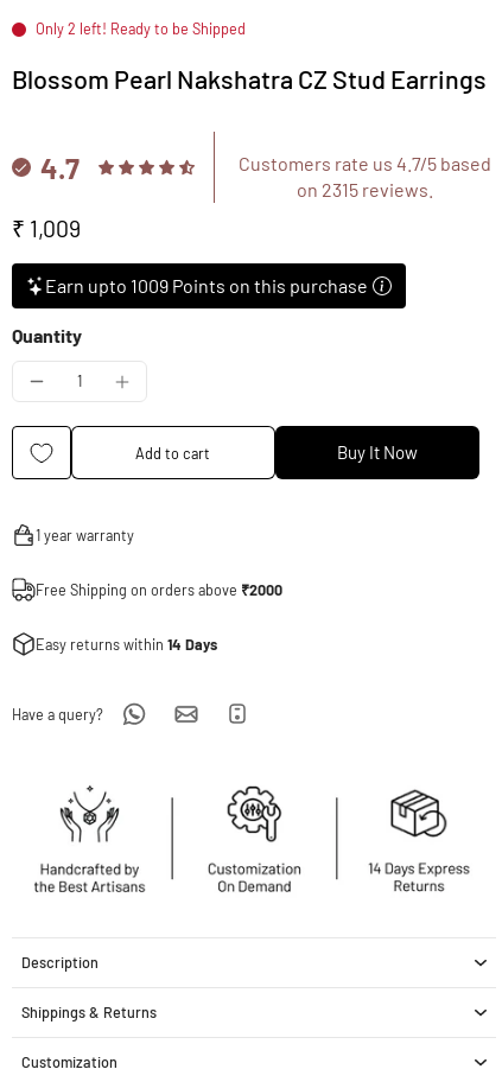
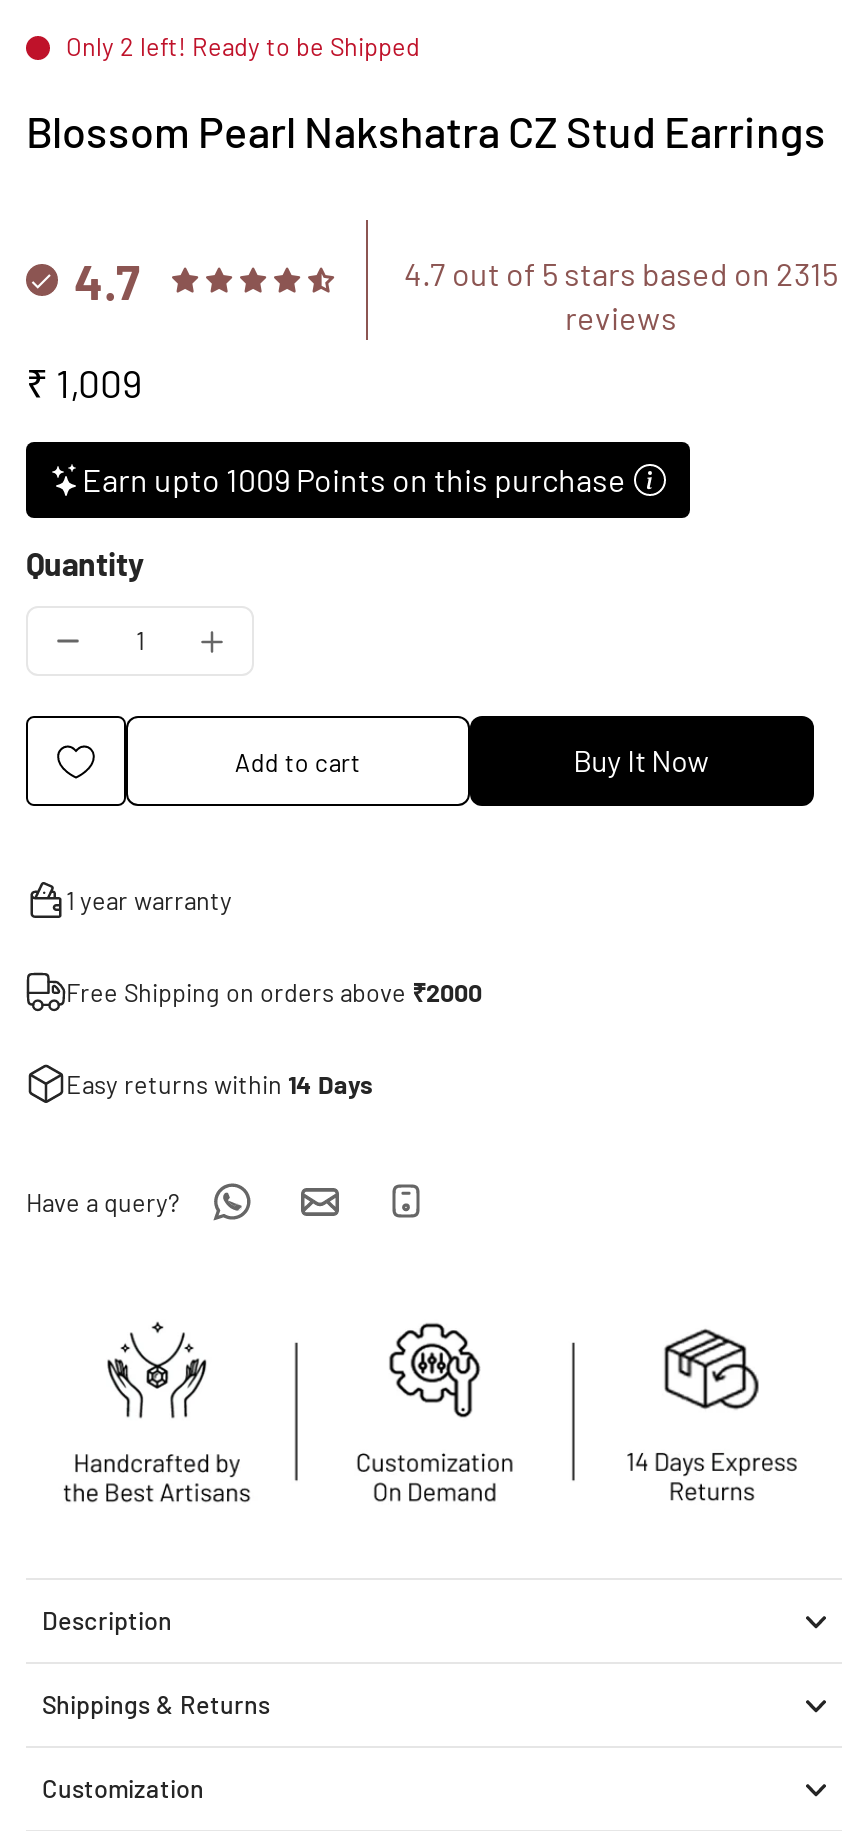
- Customers rate us 4.7/5 based
- on 2315 reviews.
+ 4.7 out of 5 stars based on 2315
+ reviews
